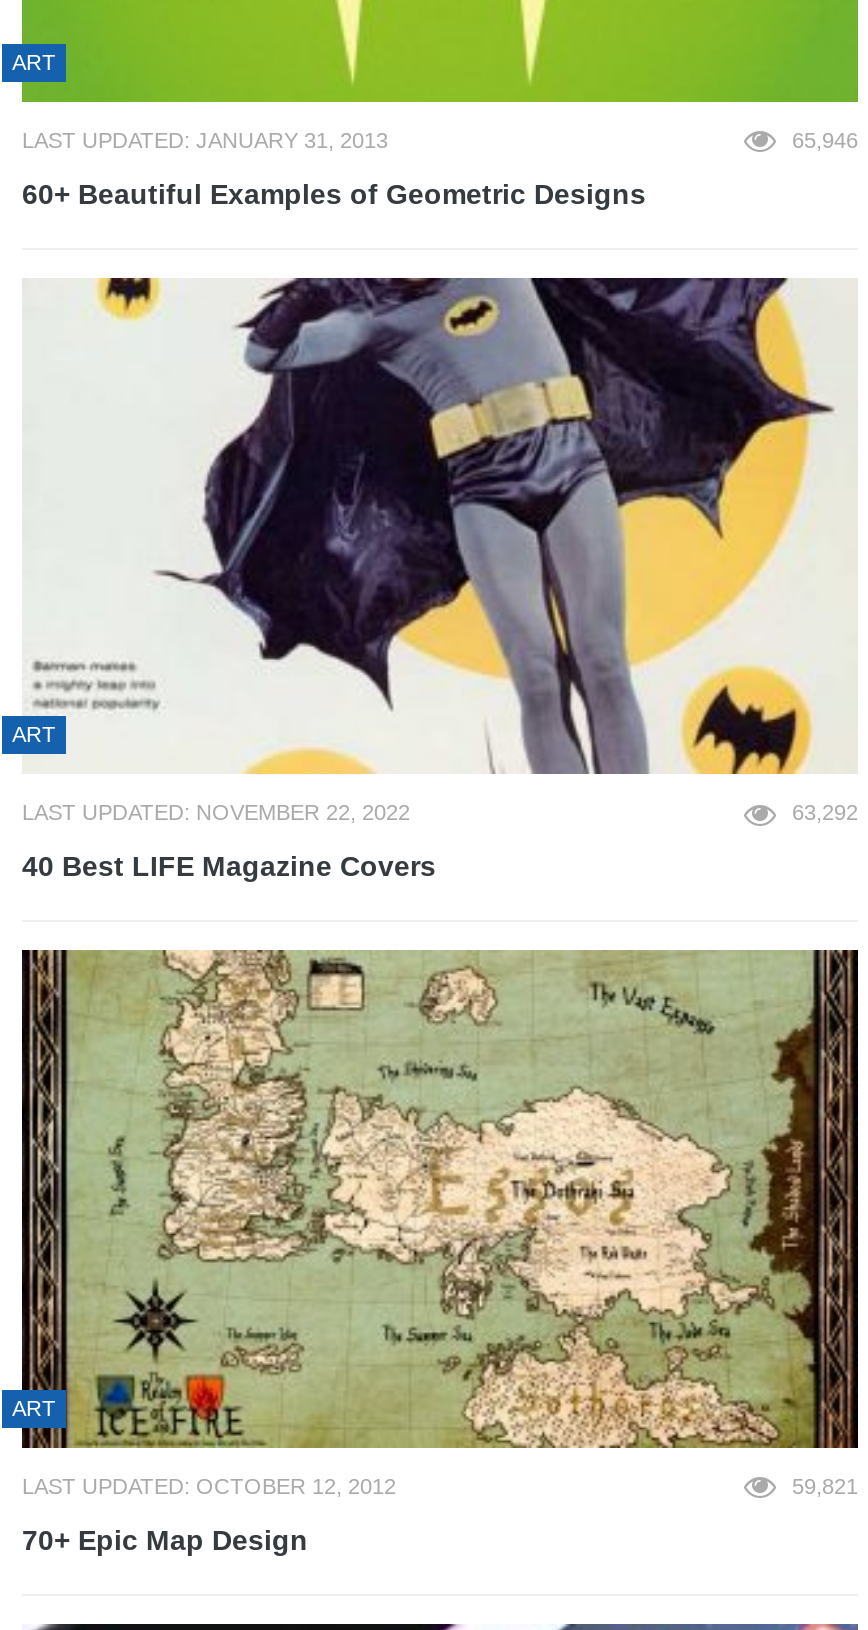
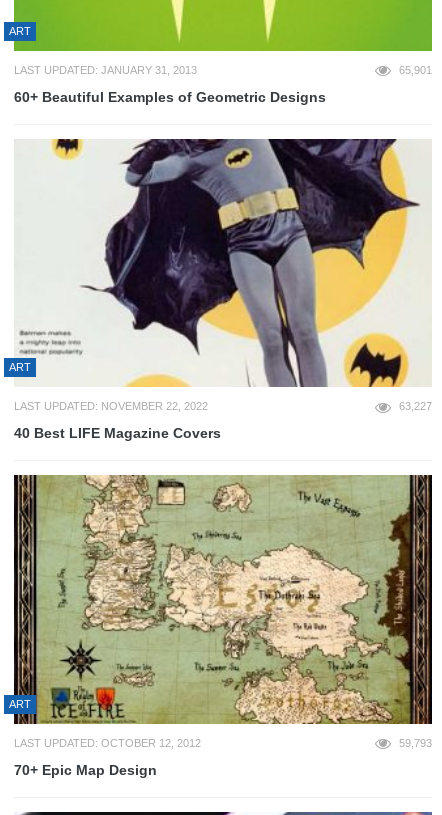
- 65,946
+ 65,901

- 63,292
+ 63,227

- 59,821
+ 59,793
